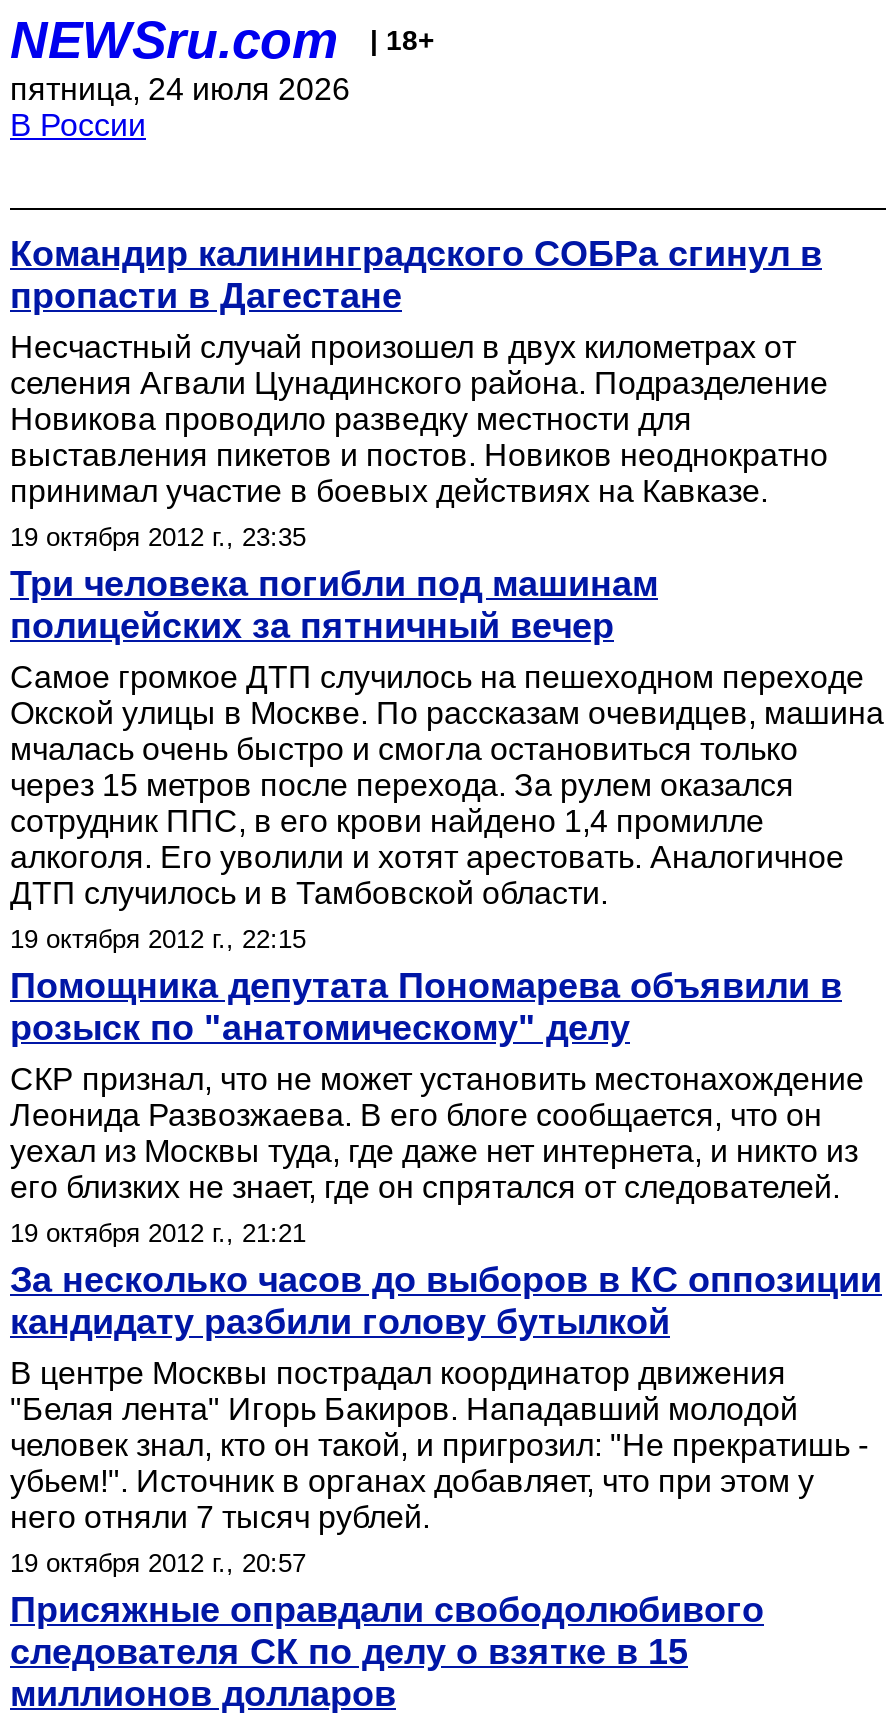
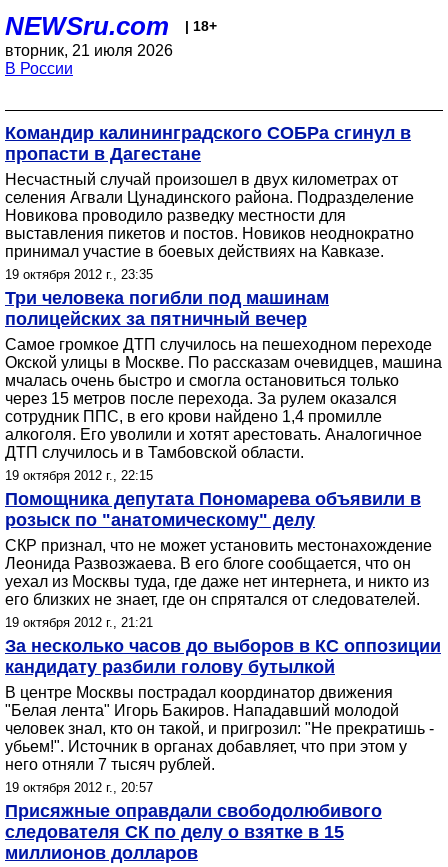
- пятница, 24 июля 2026
+ вторник, 21 июля 2026
